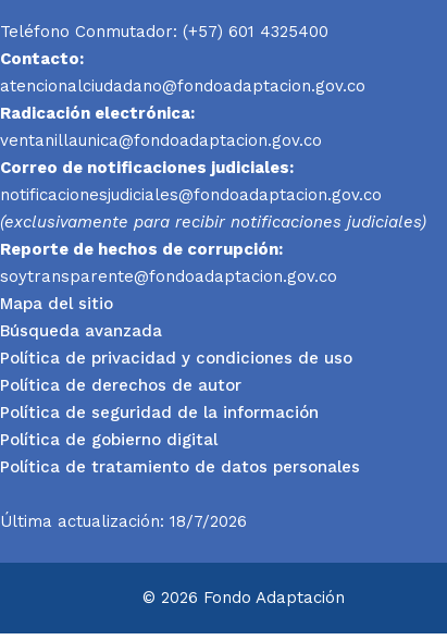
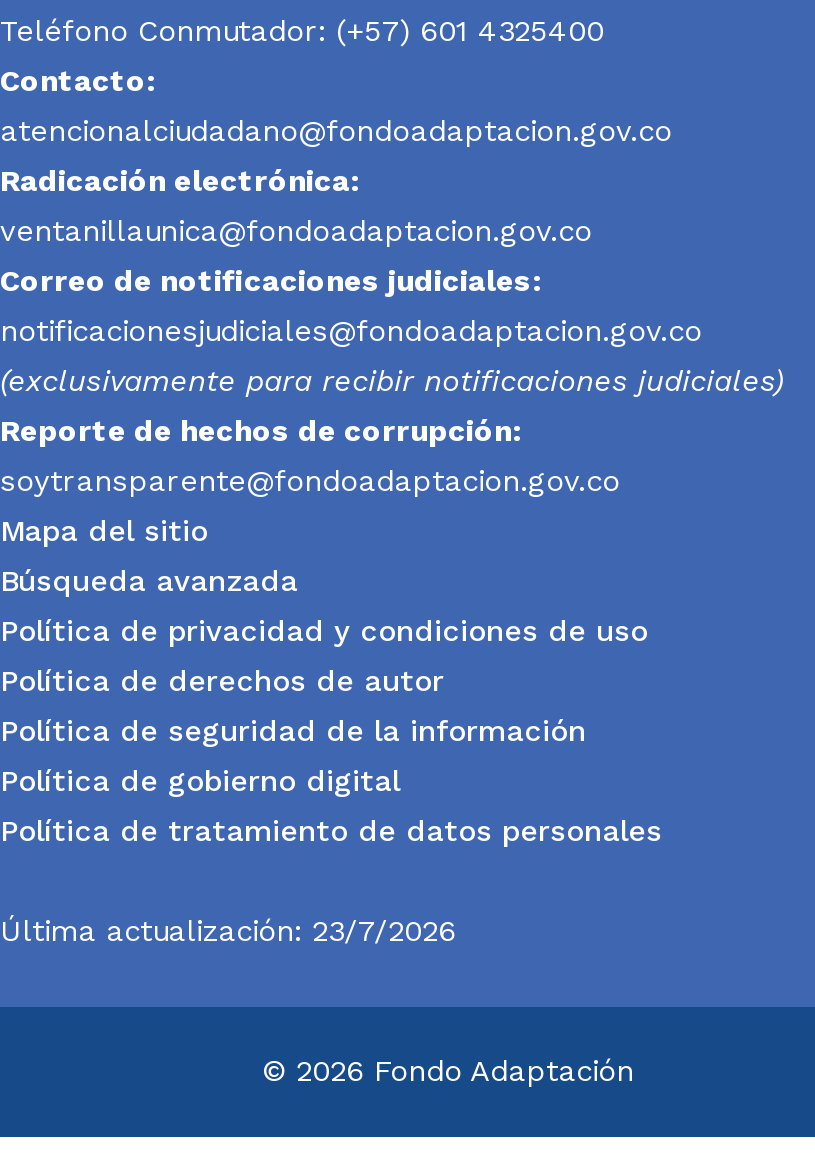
- Última actualización: 18/7/2026
+ Última actualización: 23/7/2026
